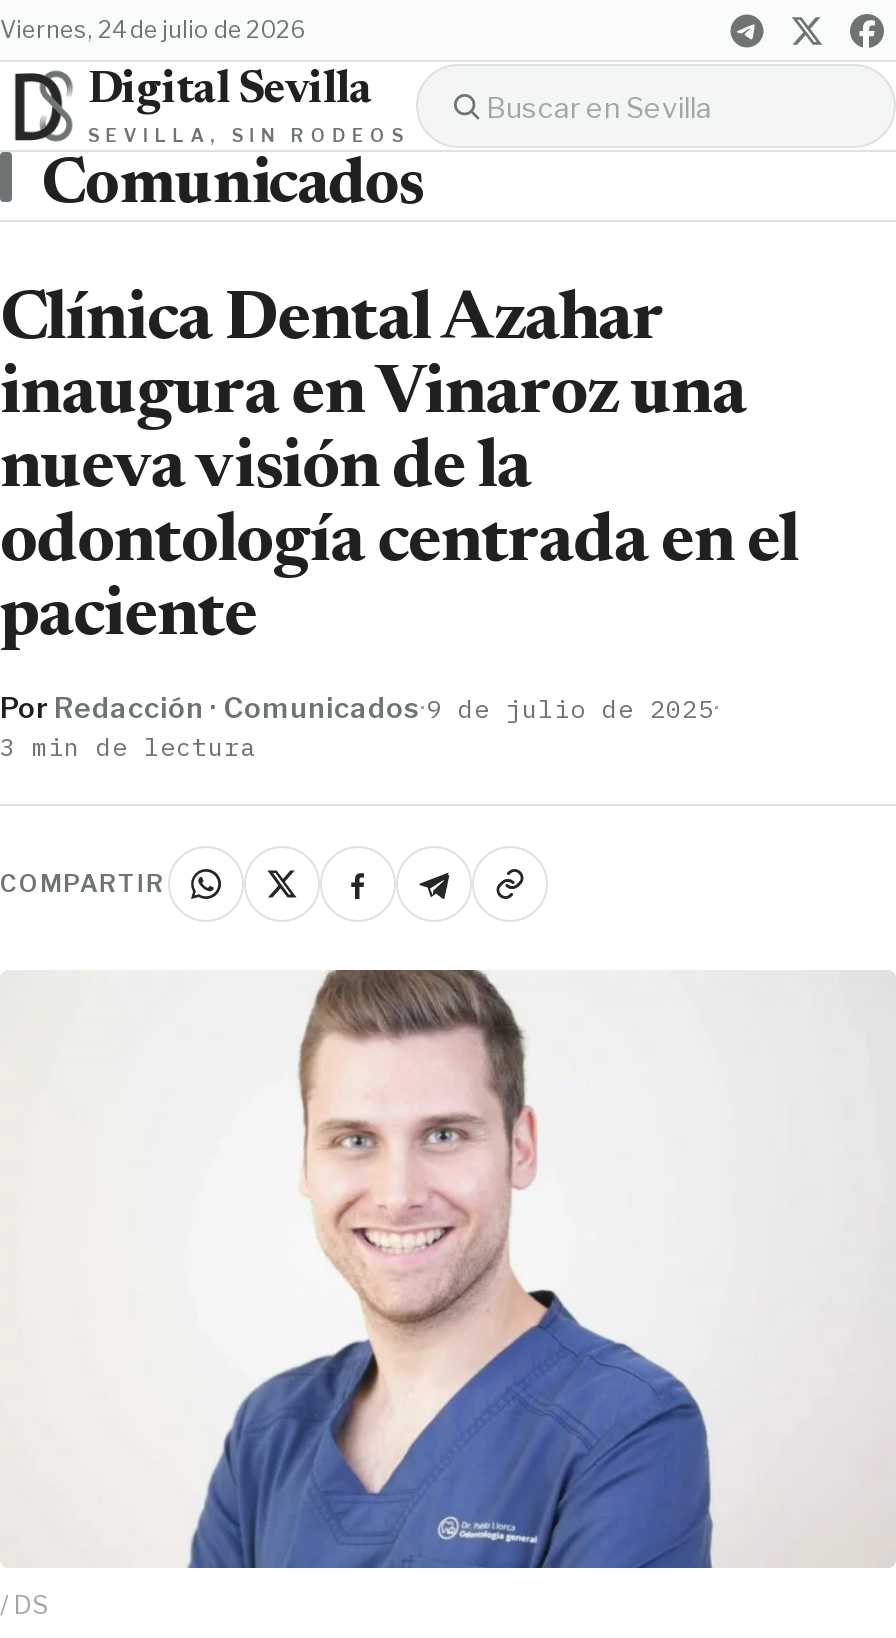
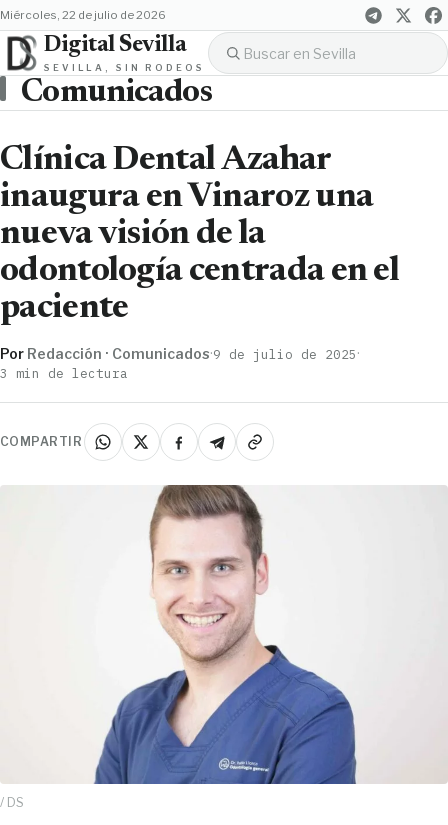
- viernes, 24 de julio de 2026
+ miércoles, 22 de julio de 2026
